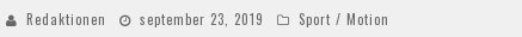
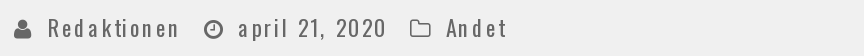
- september 23, 2019
- Sport / Motion
+ april 21, 2020
+ Andet
